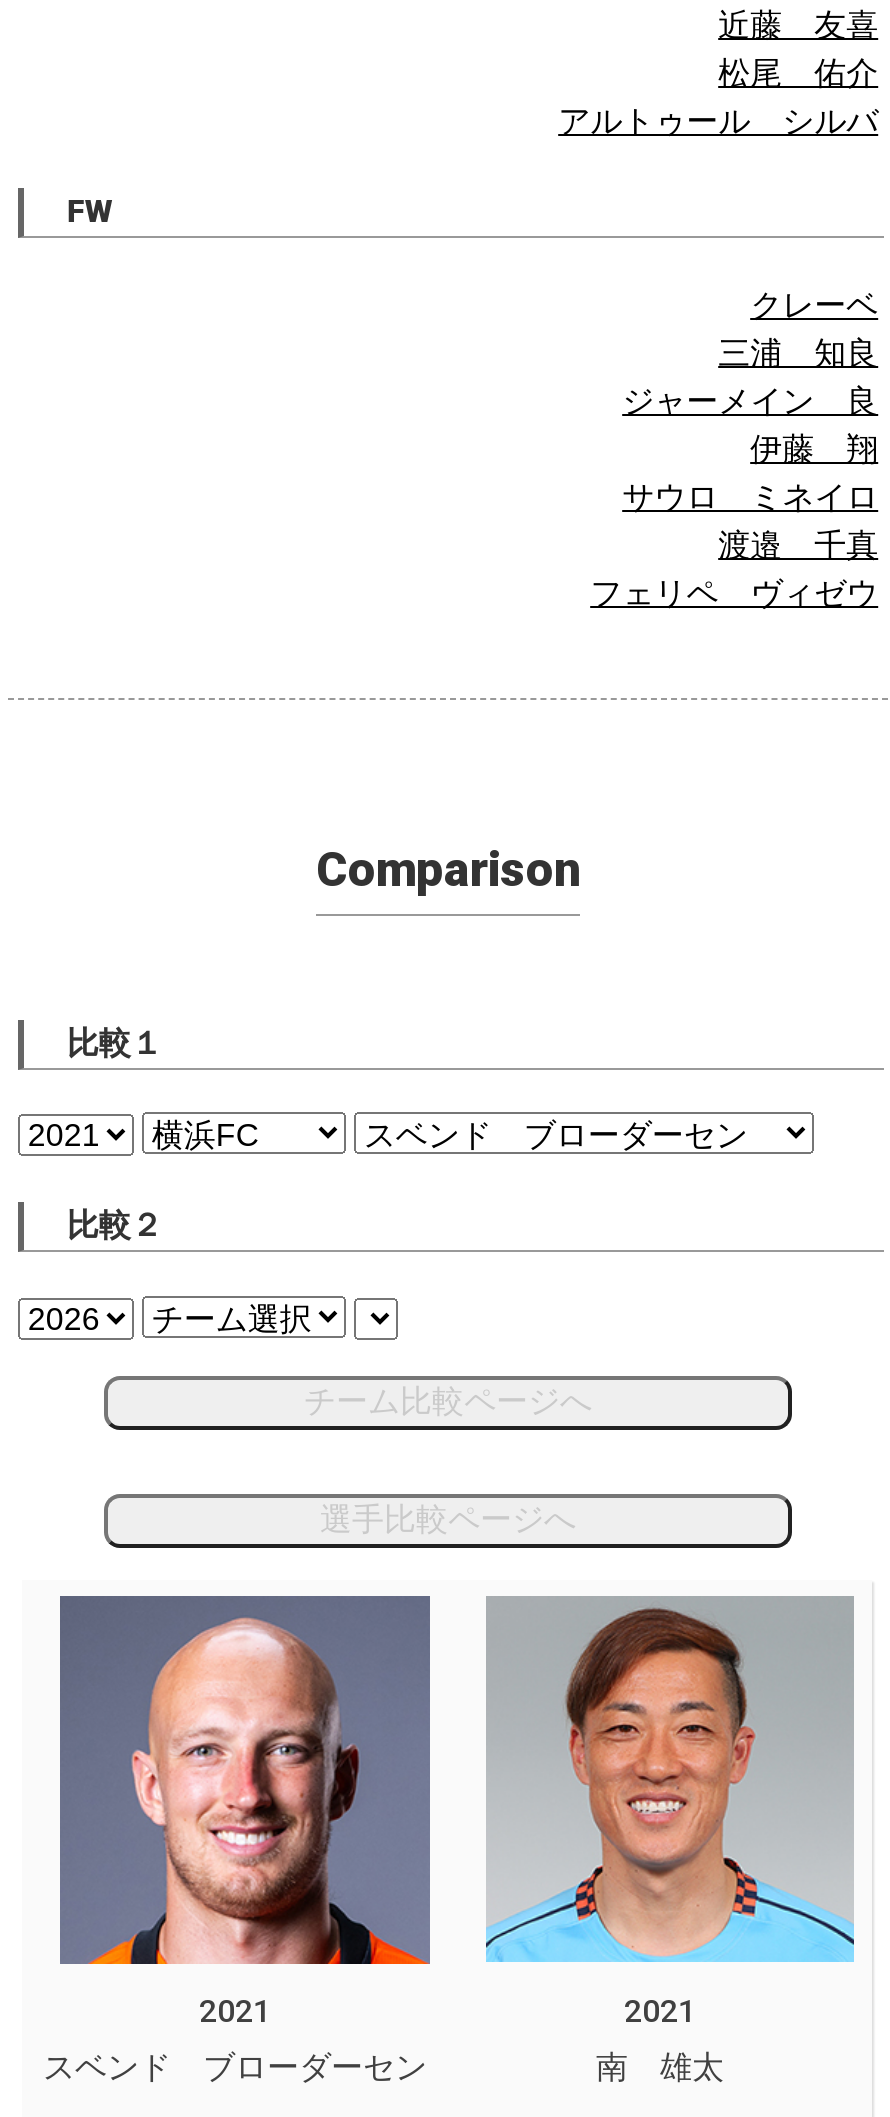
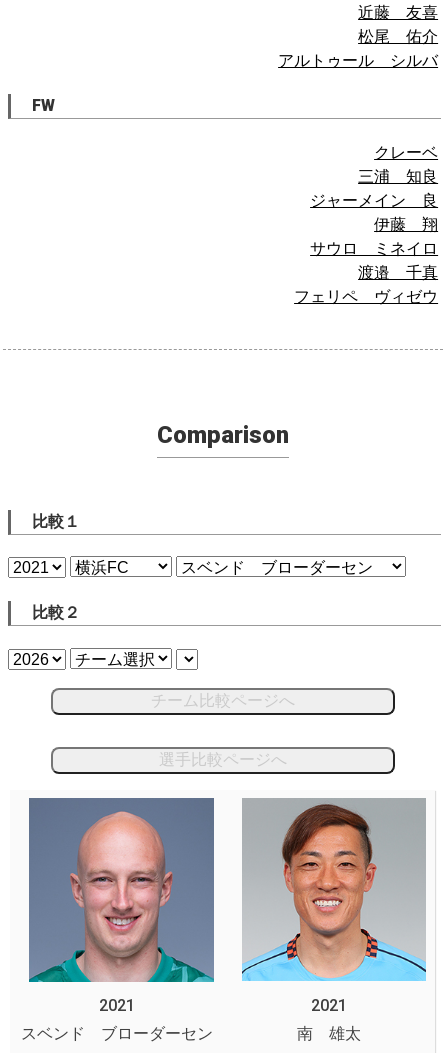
- [image]
+ [image]
